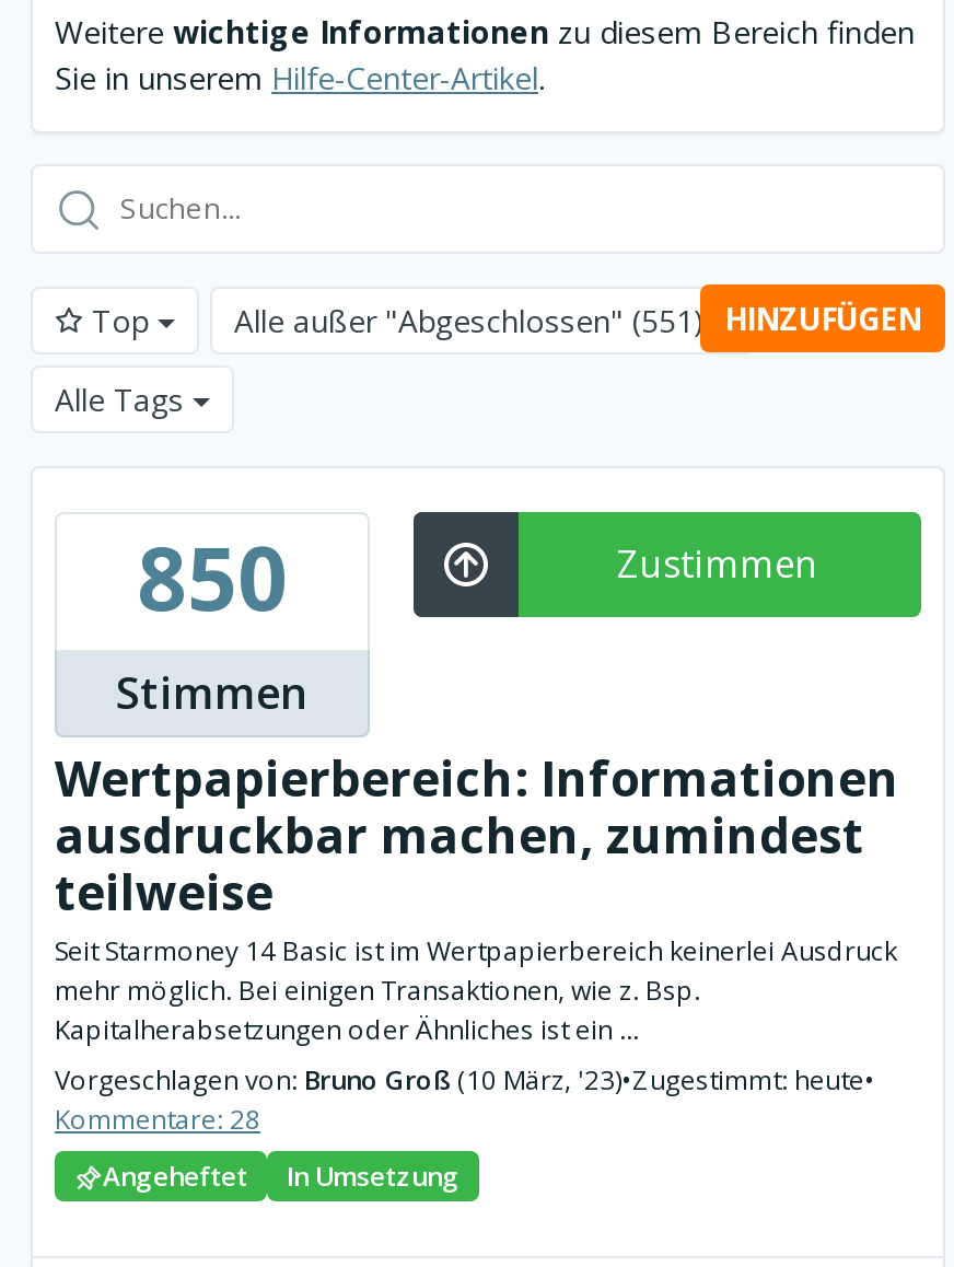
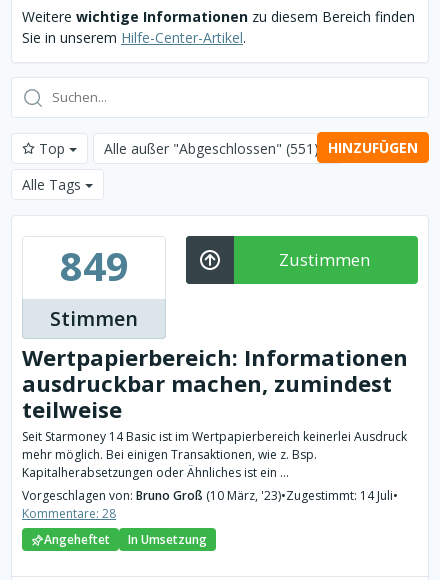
- 850
+ 849

- Vorgeschlagen von: Bruno Groß (10 März, '23)•Zugestimmt: heute•
+ Vorgeschlagen von: Bruno Groß (10 März, '23)•Zugestimmt: 14 Juli•
